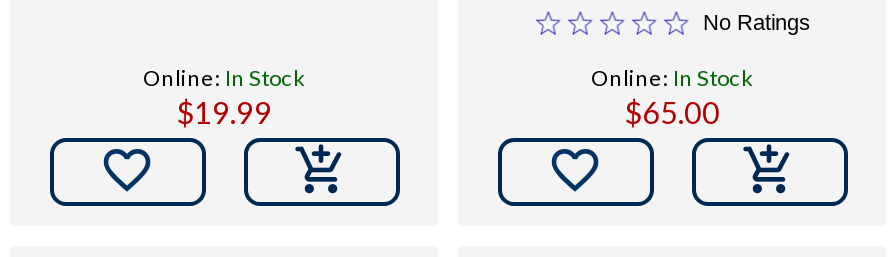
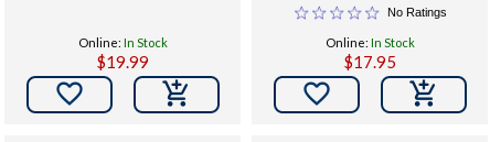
- $65.00
+ $17.95
